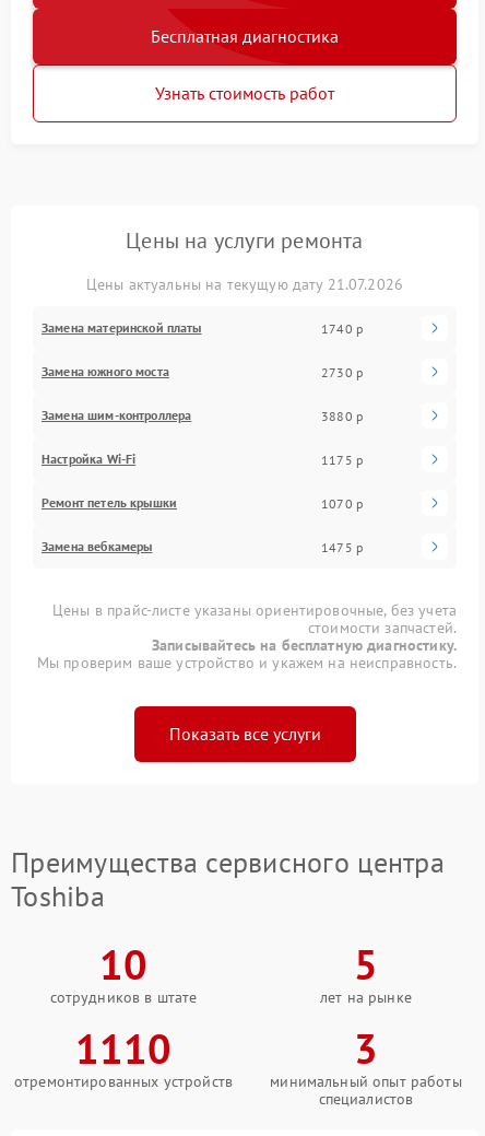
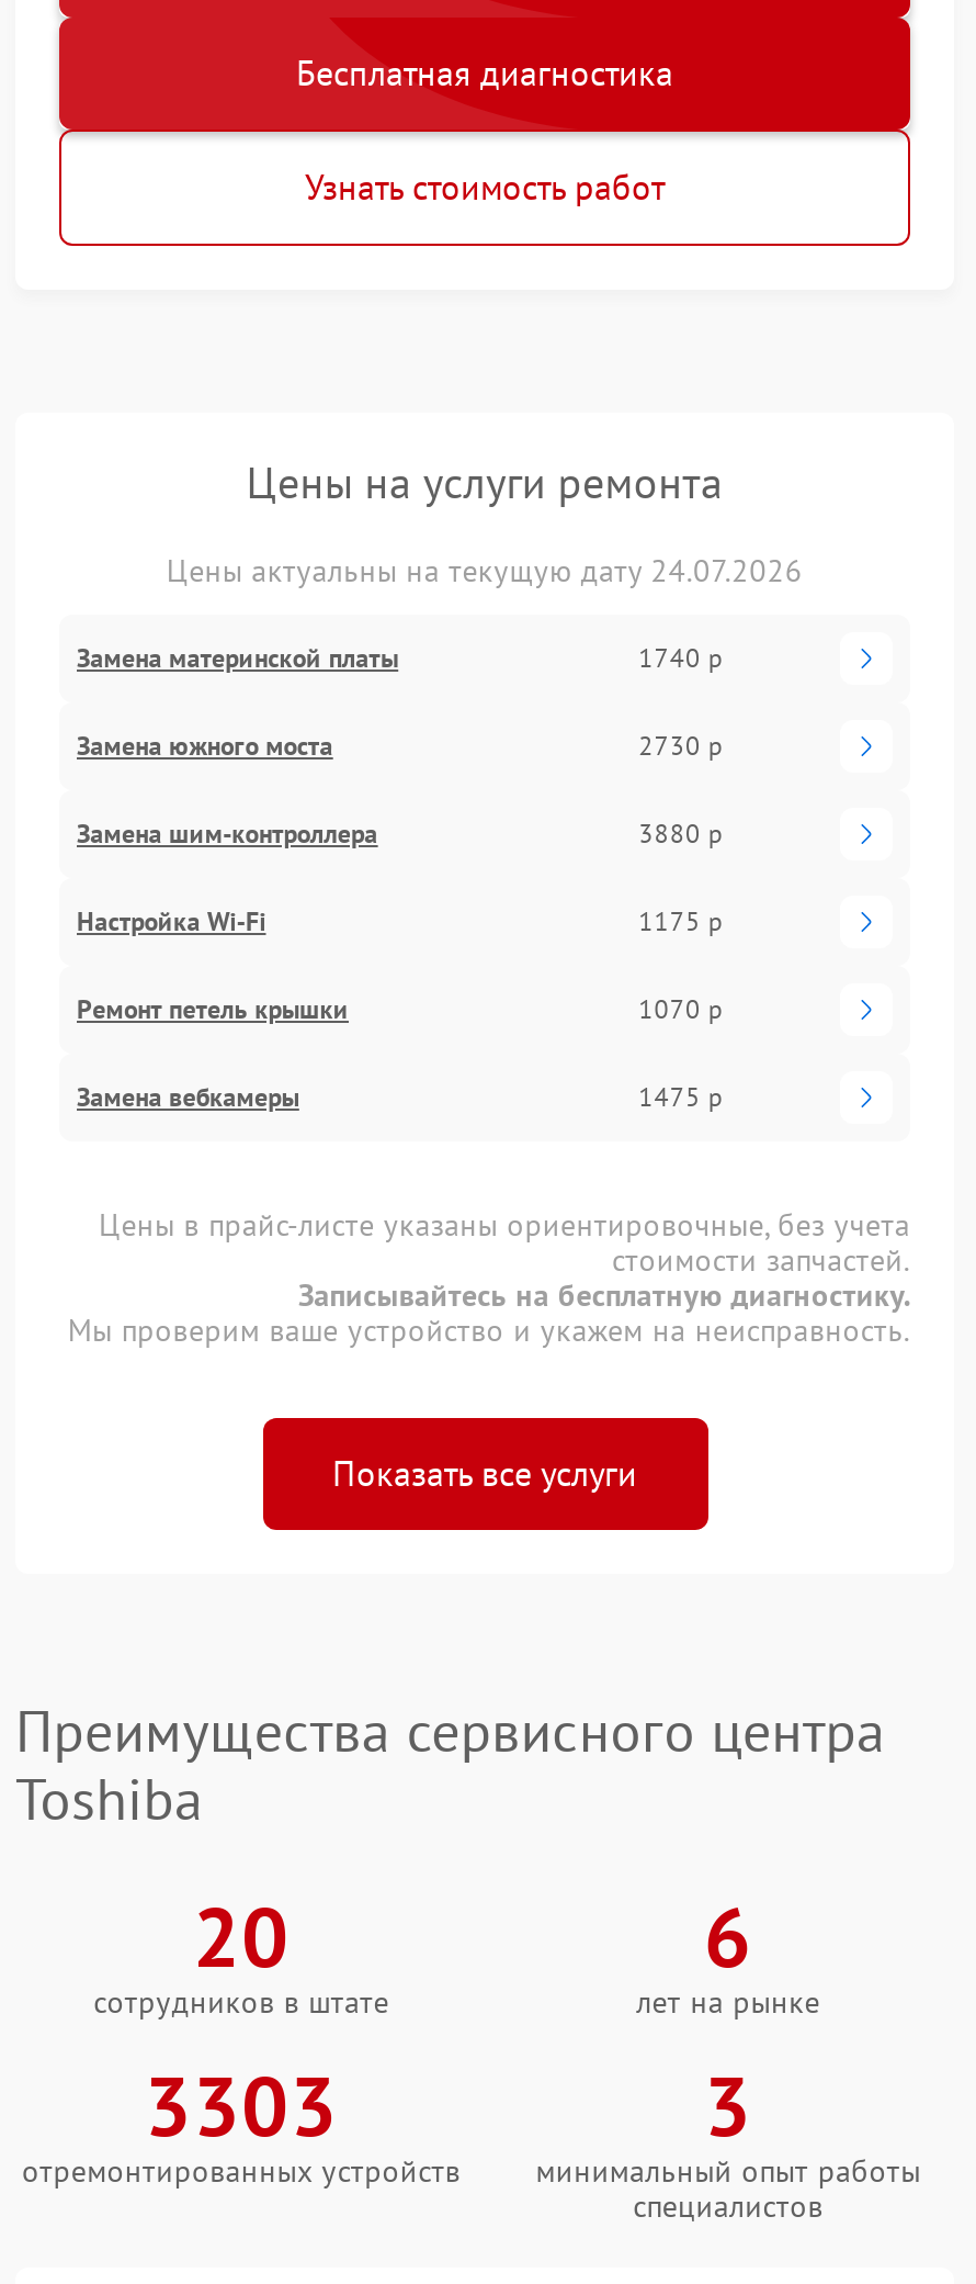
- Цены актуальны на текущую дату 21.07.2026
+ Цены актуальны на текущую дату 24.07.2026

- 10
+ 20

- 5
+ 6

- 1110
+ 3303
